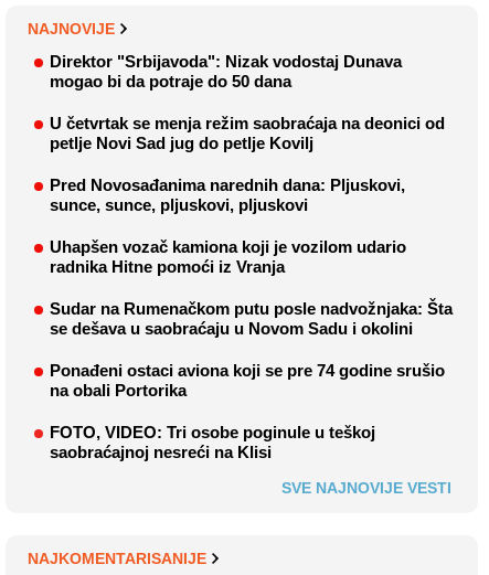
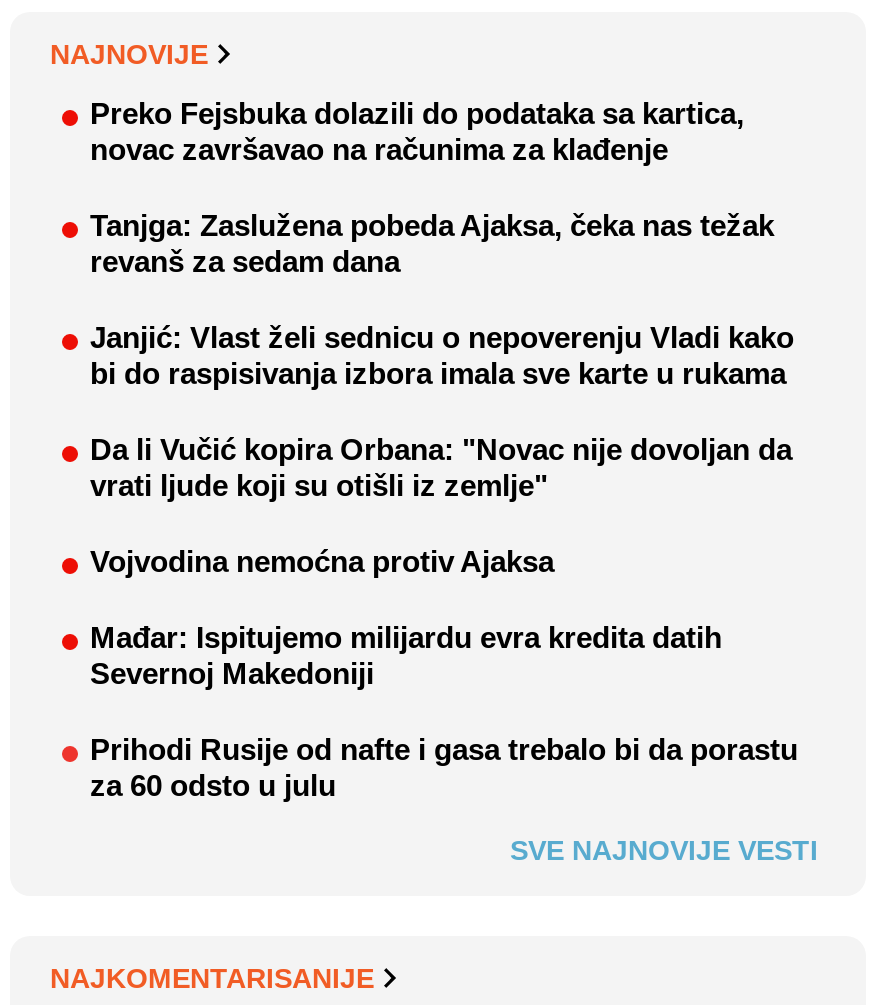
- Direktor "Srbijavoda": Nizak vodostaj Dunava
- mogao bi da potraje do 50 dana
+ Preko Fejsbuka dolazili do podataka sa kartica,
+ novac završavao na računima za klađenje

- U četvrtak se menja režim saobraćaja na deonici od
- petlje Novi Sad jug do petlje Kovilj
+ Tanjga: Zaslužena pobeda Ajaksa, čeka nas težak
+ revanš za sedam dana

- Pred Novosađanima narednih dana: Pljuskovi,
- sunce, sunce, pljuskovi, pljuskovi
+ Janjić: Vlast želi sednicu o nepoverenju Vladi kako
+ bi do raspisivanja izbora imala sve karte u rukama

- Uhapšen vozač kamiona koji je vozilom udario
- radnika Hitne pomoći iz Vranja
+ Da li Vučić kopira Orbana: "Novac nije dovoljan da
+ vrati ljude koji su otišli iz zemlje"

- Sudar na Rumenačkom putu posle nadvožnjaka: Šta
- se dešava u saobraćaju u Novom Sadu i okolini
+ Vojvodina nemoćna protiv Ajaksa

- Ponađeni ostaci aviona koji se pre 74 godine srušio
- na obali Portorika
+ Mađar: Ispitujemo milijardu evra kredita datih
+ Severnoj Makedoniji

- FOTO, VIDEO: Tri osobe poginule u teškoj
- saobraćajnoj nesreći na Klisi
+ Prihodi Rusije od nafte i gasa trebalo bi da porastu
+ za 60 odsto u julu
